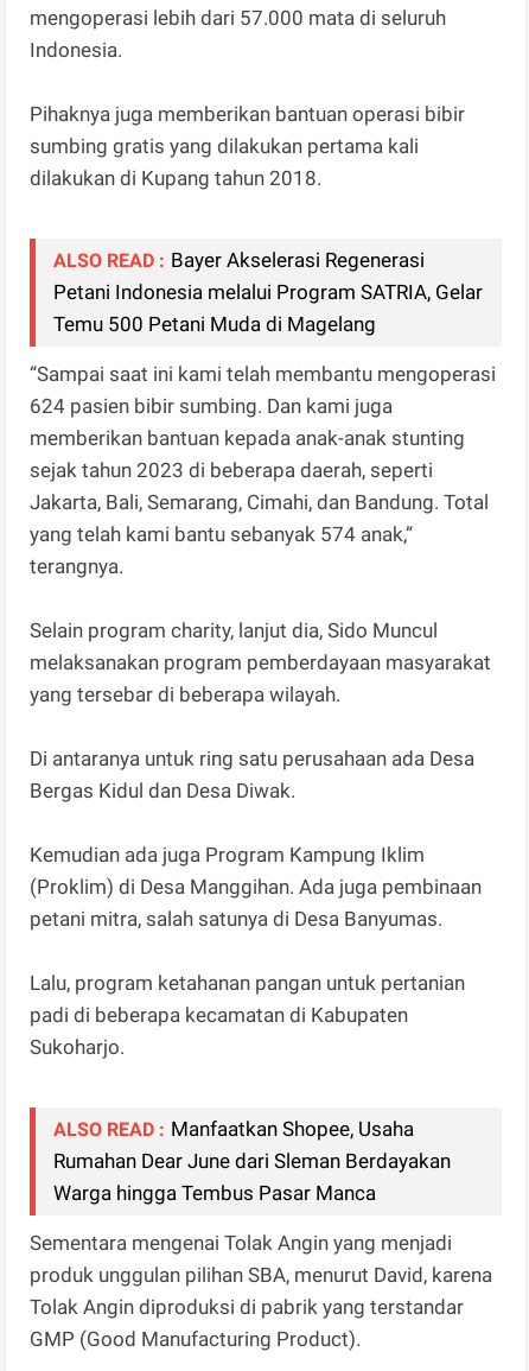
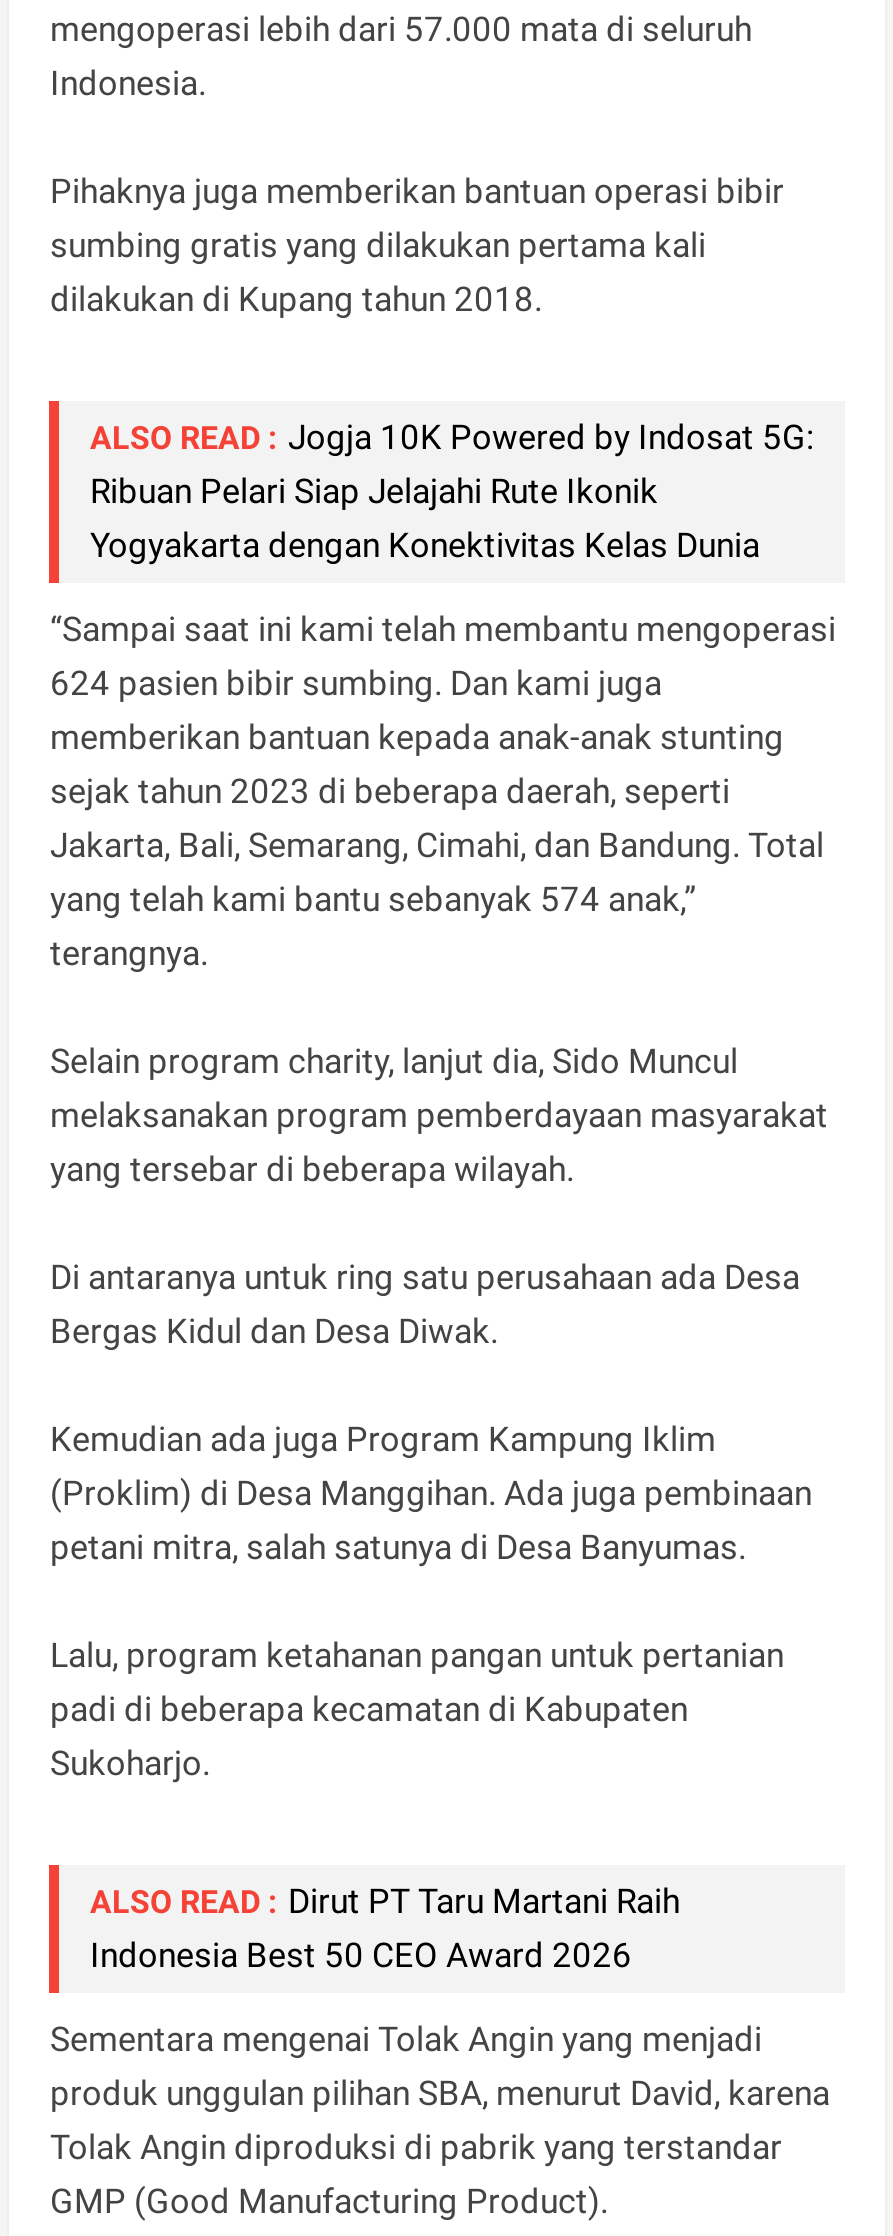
- ALSO READ : Bayer Akselerasi Regenerasi
- Petani Indonesia melalui Program SATRIA, Gelar
- Temu 500 Petani Muda di Magelang
+ ALSO READ : Jogja 10K Powered by Indosat 5G:
+ Ribuan Pelari Siap Jelajahi Rute Ikonik
+ Yogyakarta dengan Konektivitas Kelas Dunia

- ALSO READ : Manfaatkan Shopee, Usaha
- Rumahan Dear June dari Sleman Berdayakan
- Warga hingga Tembus Pasar Manca
+ ALSO READ : Dirut PT Taru Martani Raih
+ Indonesia Best 50 CEO Award 2026
